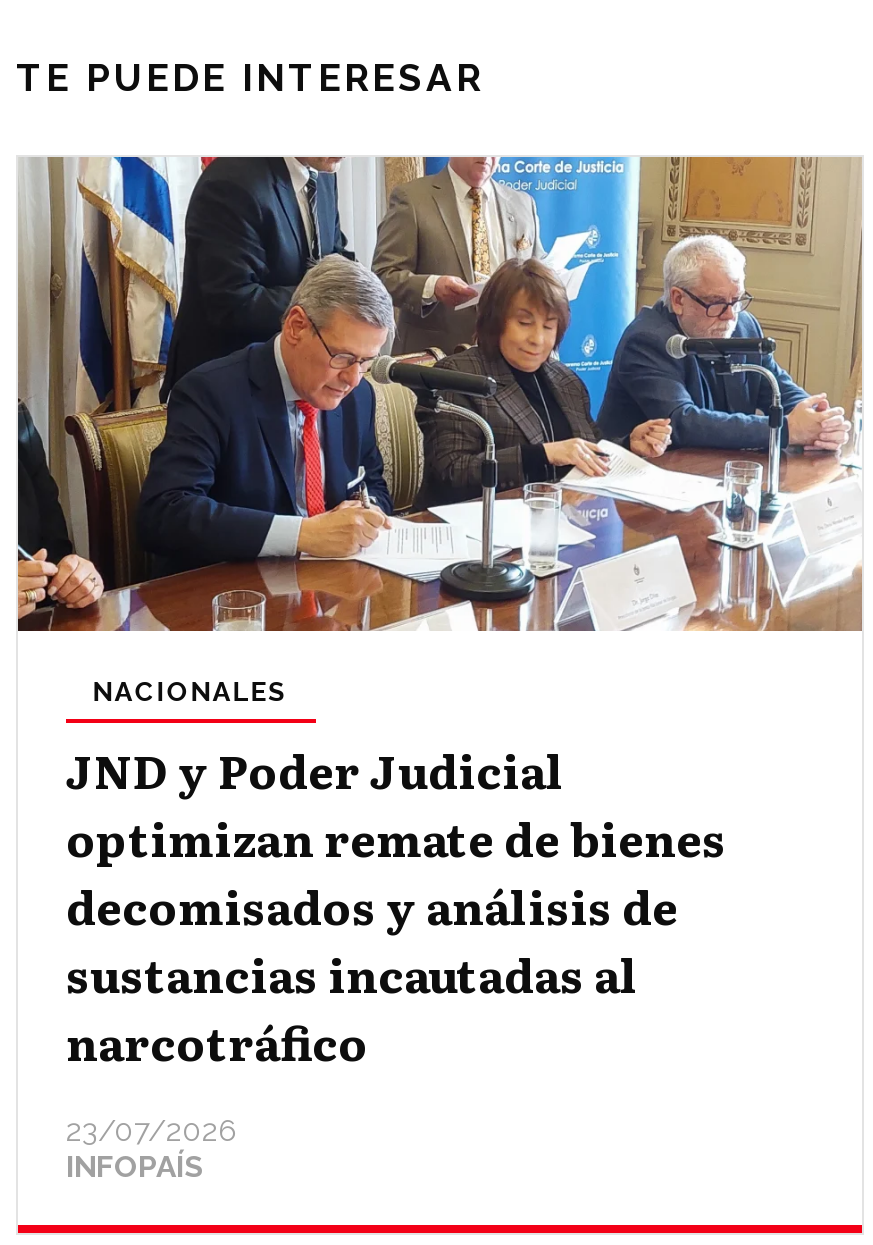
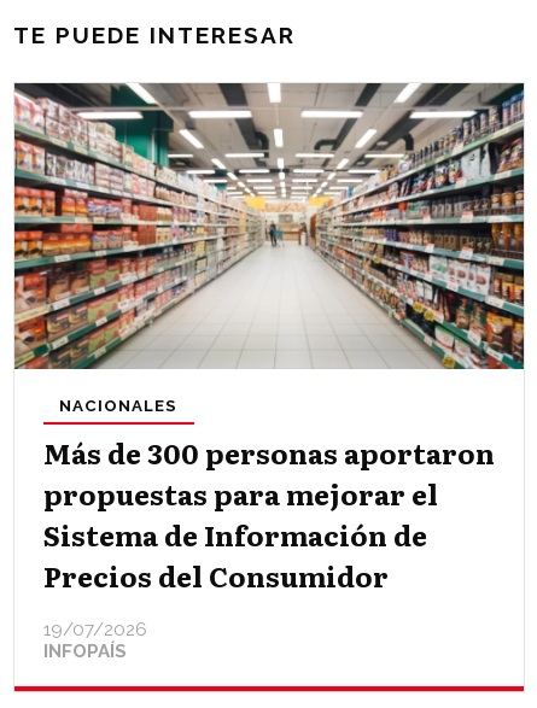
- [image]
+ [image]

- JND y Poder Judicial
- optimizan remate de bienes
- decomisados y análisis de
- sustancias incautadas al
- narcotráfico
+ Más de 300 personas aportaron
+ propuestas para mejorar el
+ Sistema de Información de
+ Precios del Consumidor

- 23/07/2026
+ 19/07/2026
